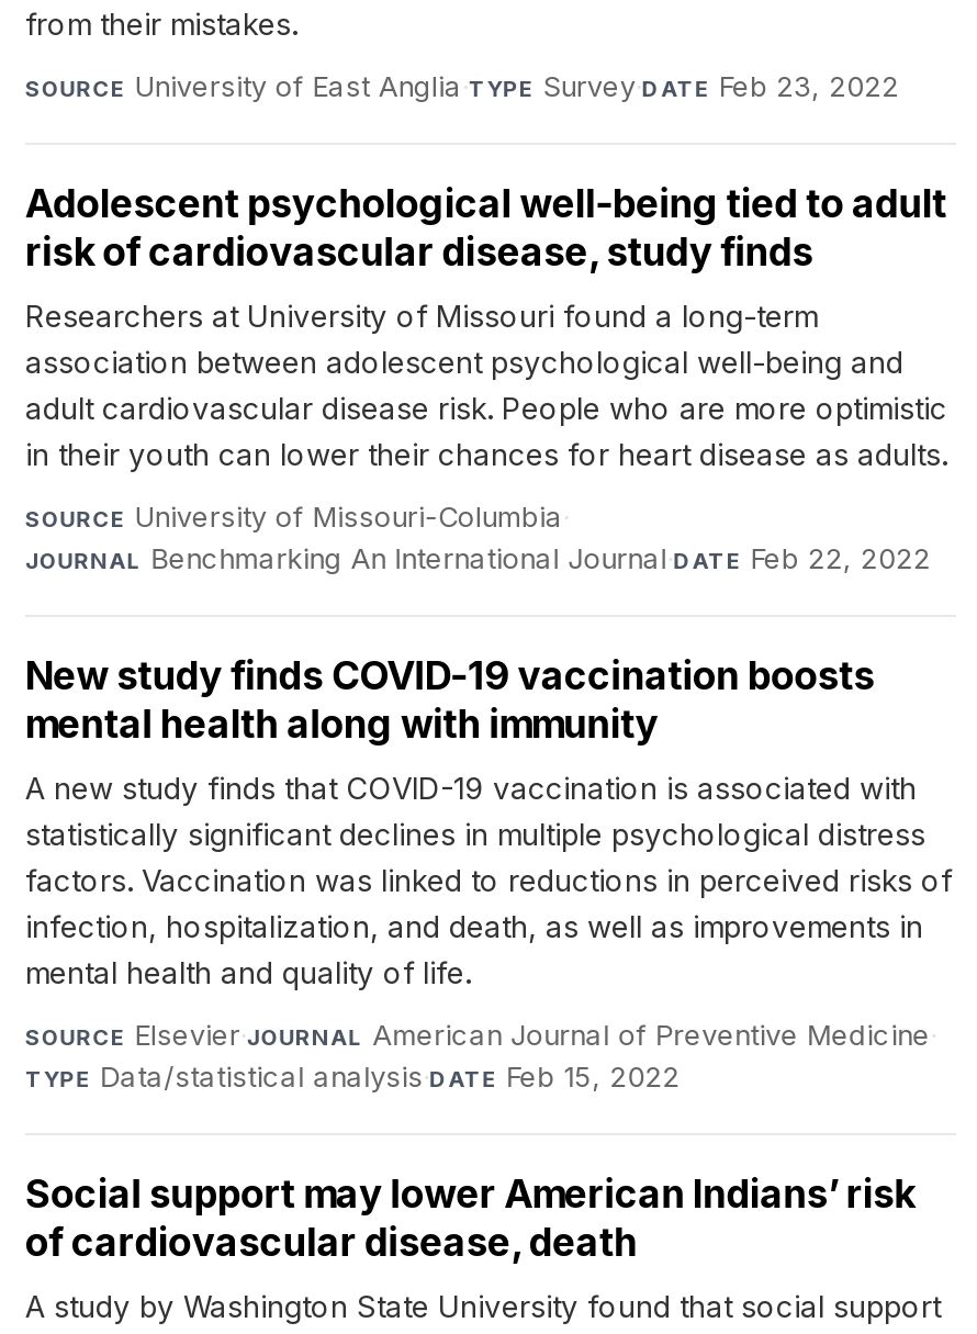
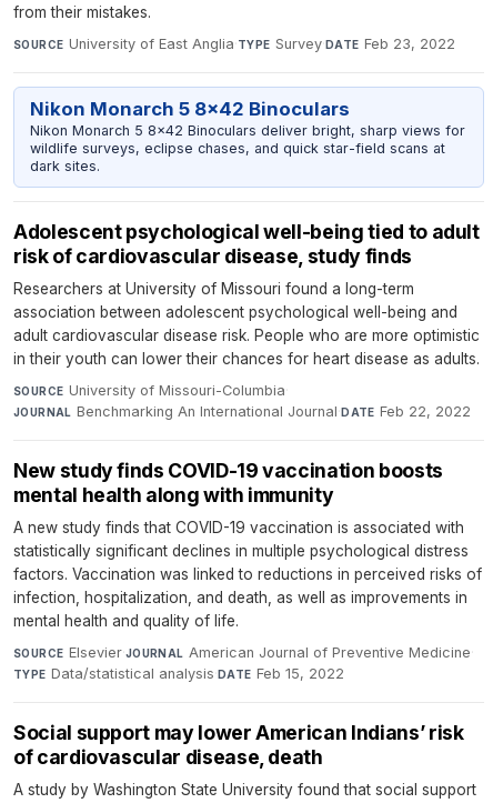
+ Nikon Monarch 5 8x42 Binoculars
+ Nikon Monarch 5 8x42 Binoculars deliver bright, sharp views for
+ wildlife surveys, eclipse chases, and quick star-field scans at
+ dark sites.
